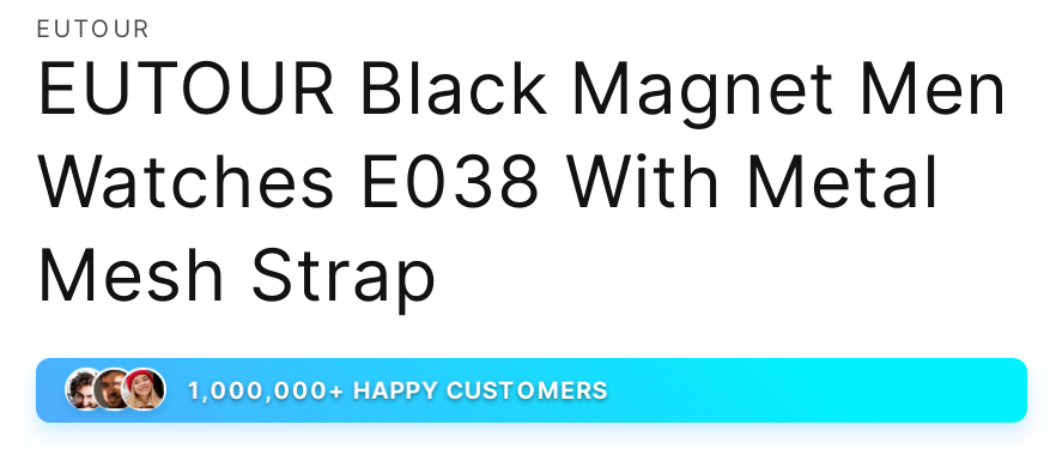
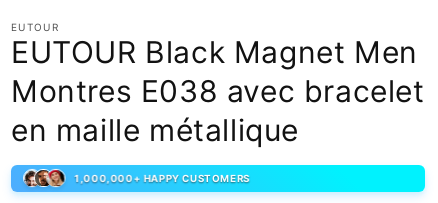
- Watches E038 With Metal
- Mesh Strap
+ Montres E038 avec bracelet
+ en maille métallique
